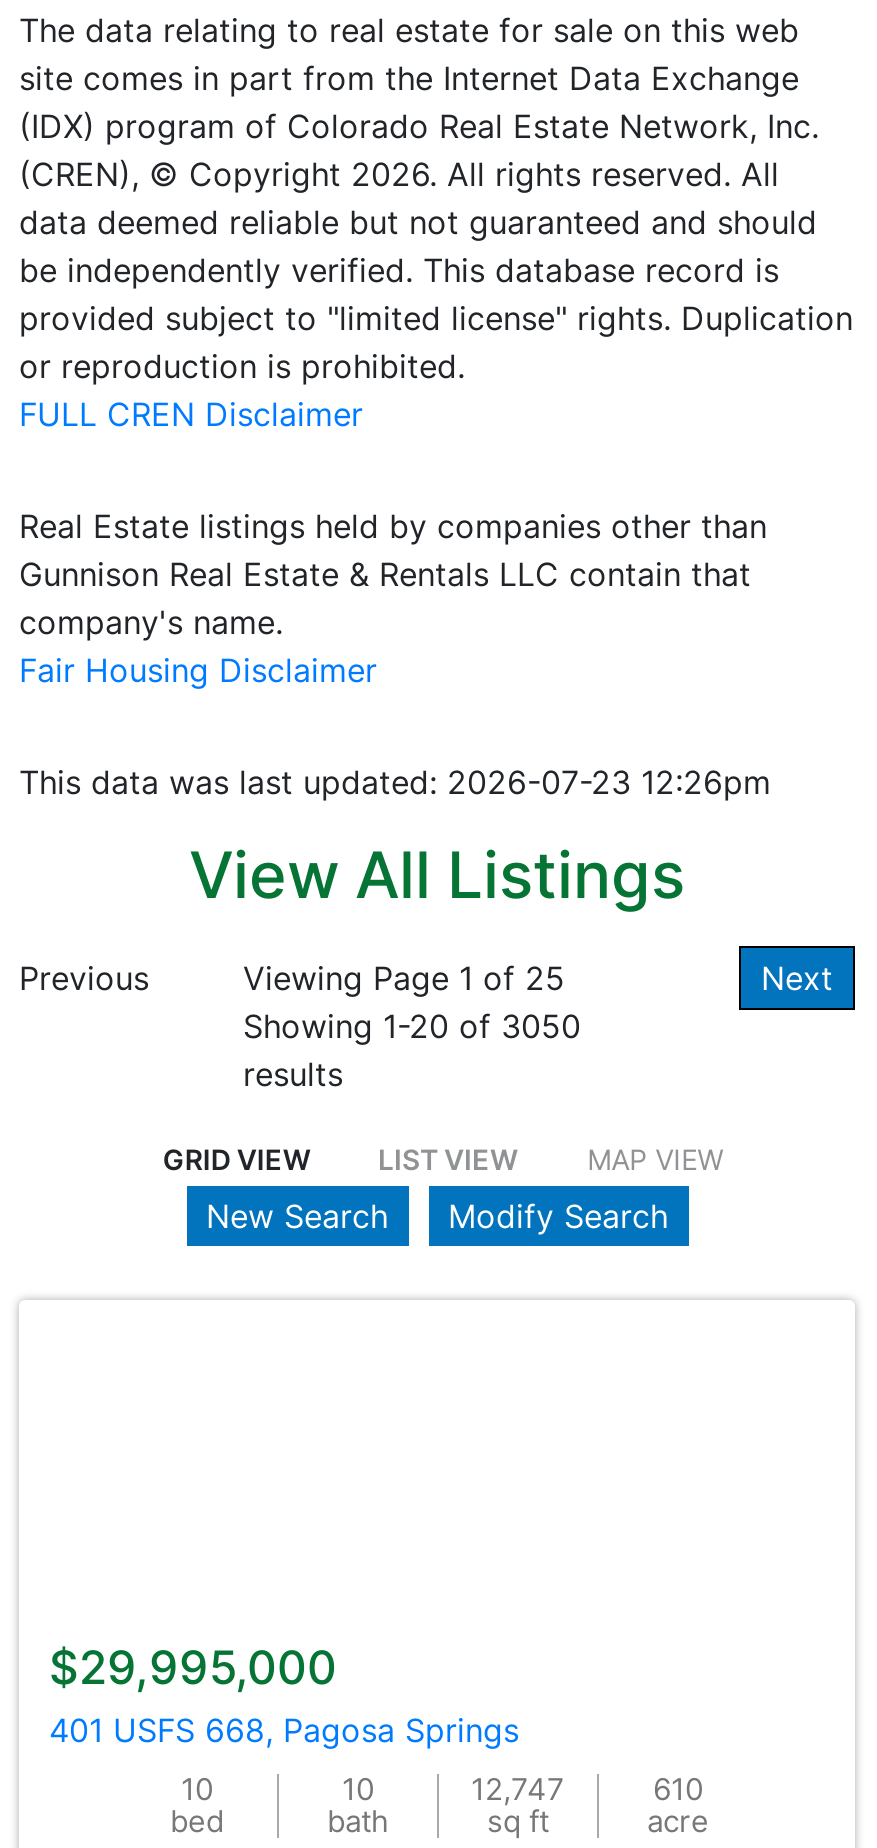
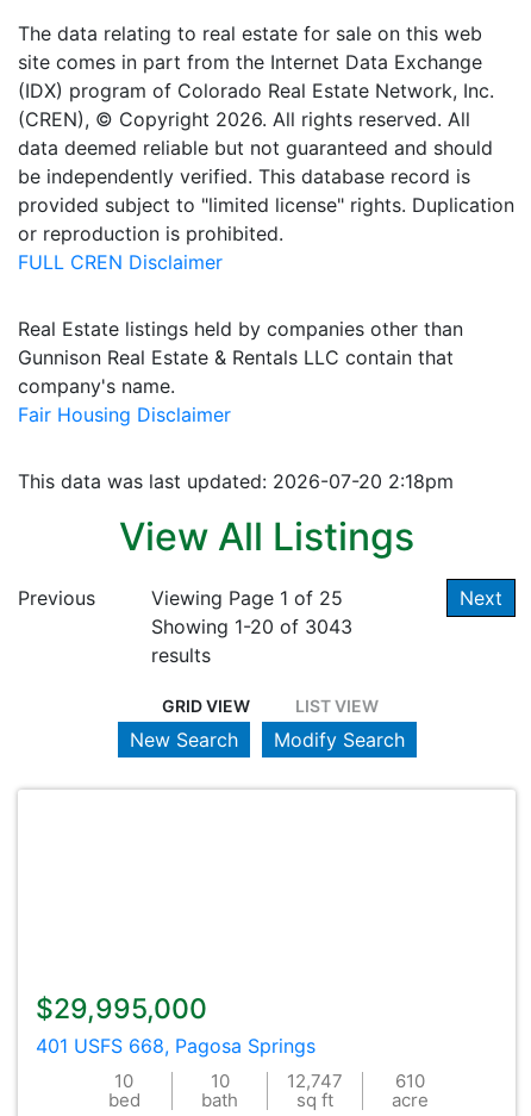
- This data was last updated: 2026-07-23 12:26pm
+ This data was last updated: 2026-07-20 2:18pm

- Showing 1-20 of 3050
+ Showing 1-20 of 3043

- MAP VIEW
